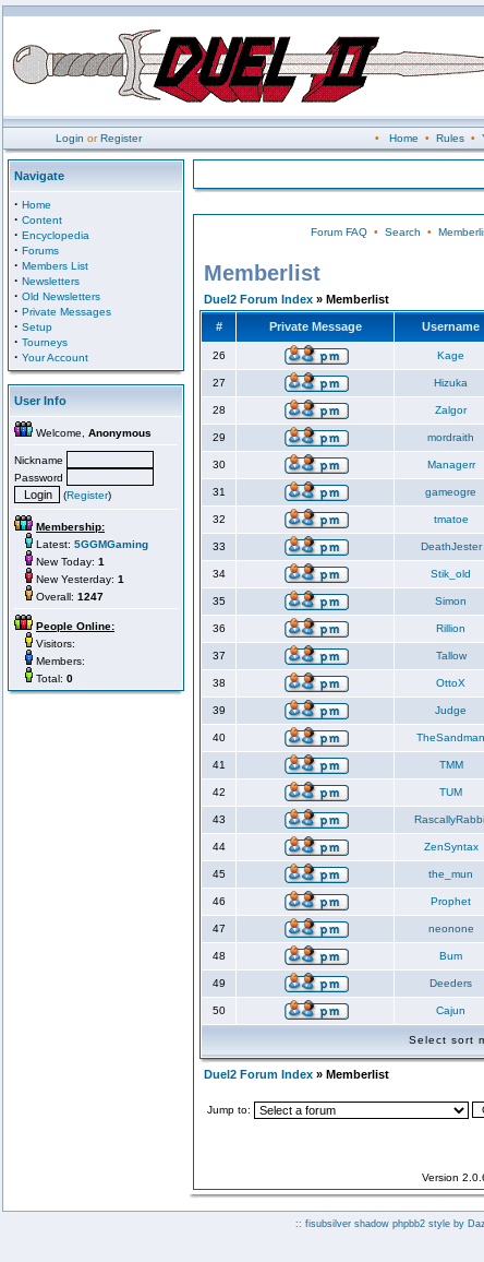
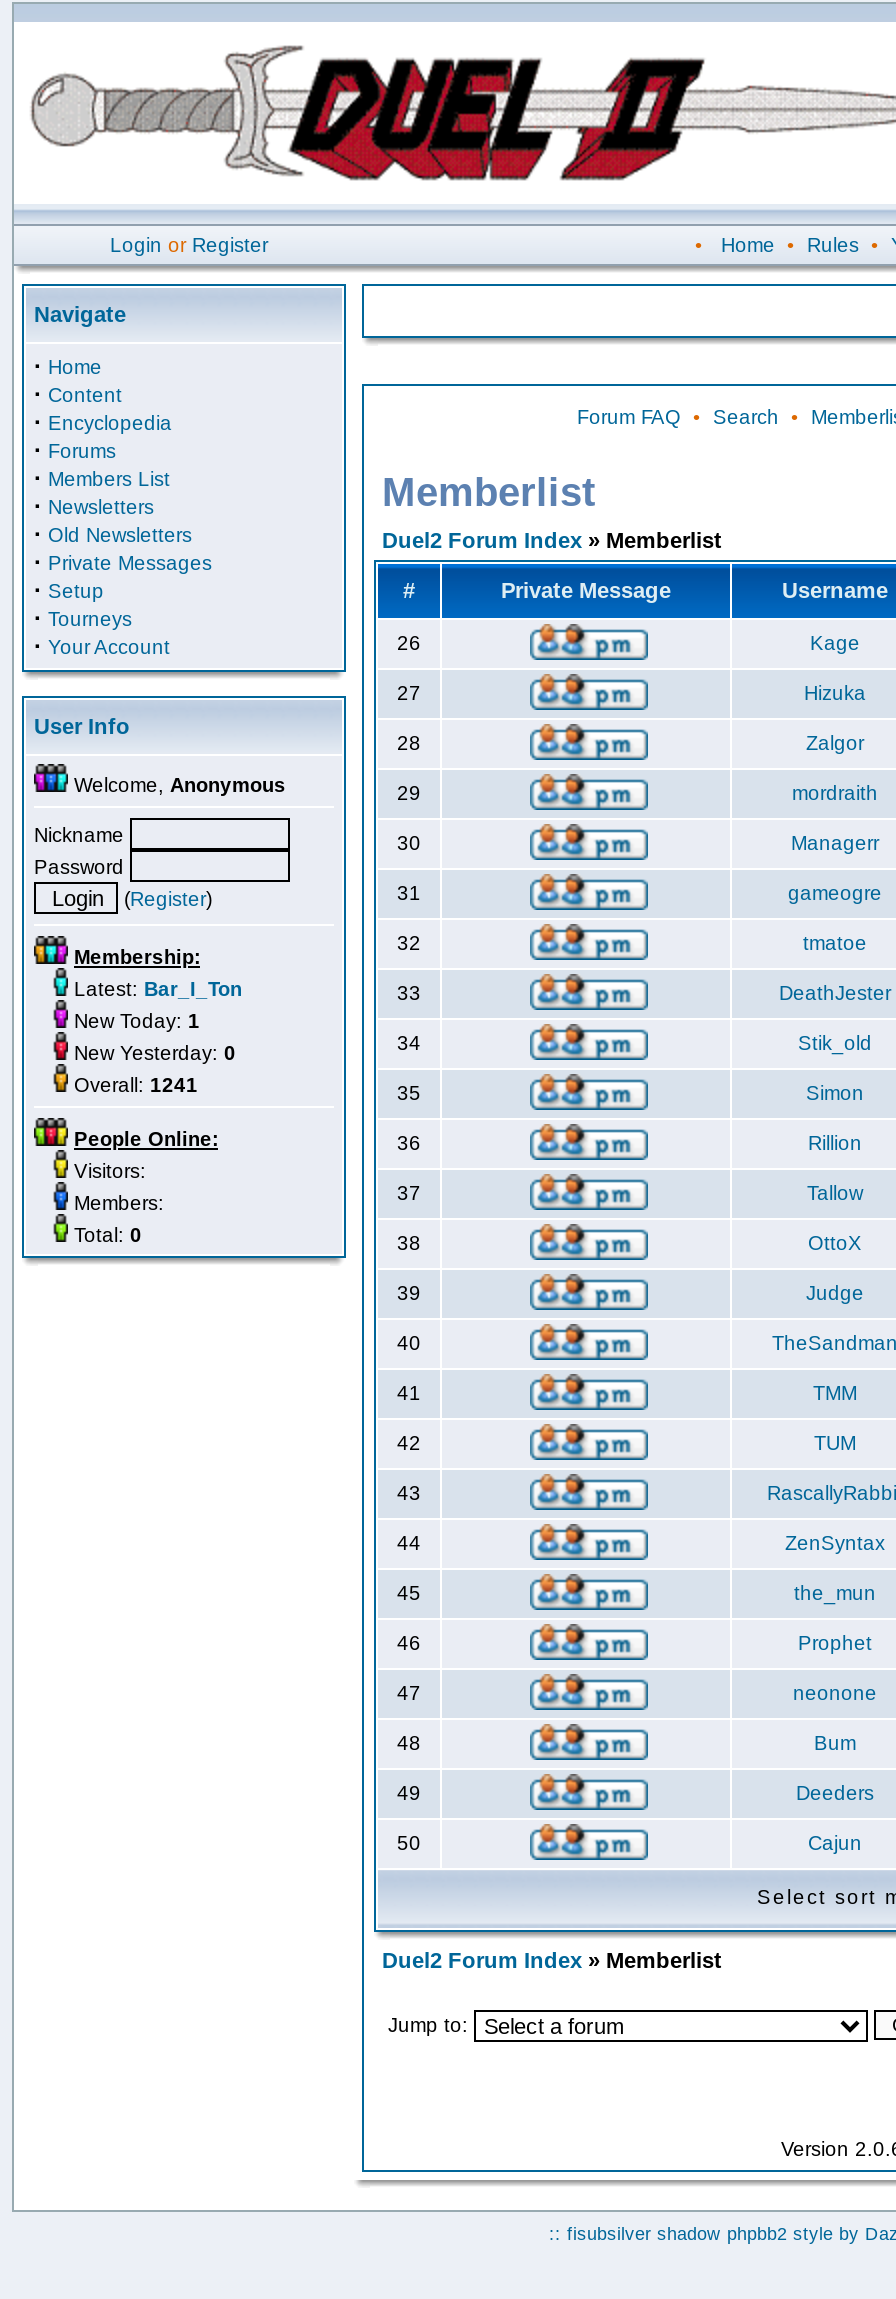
- Latest: 5GGMGaming
+ Latest: Bar_I_Ton

- New Yesterday: 1
+ New Yesterday: 0

- Overall: 1247
+ Overall: 1241
